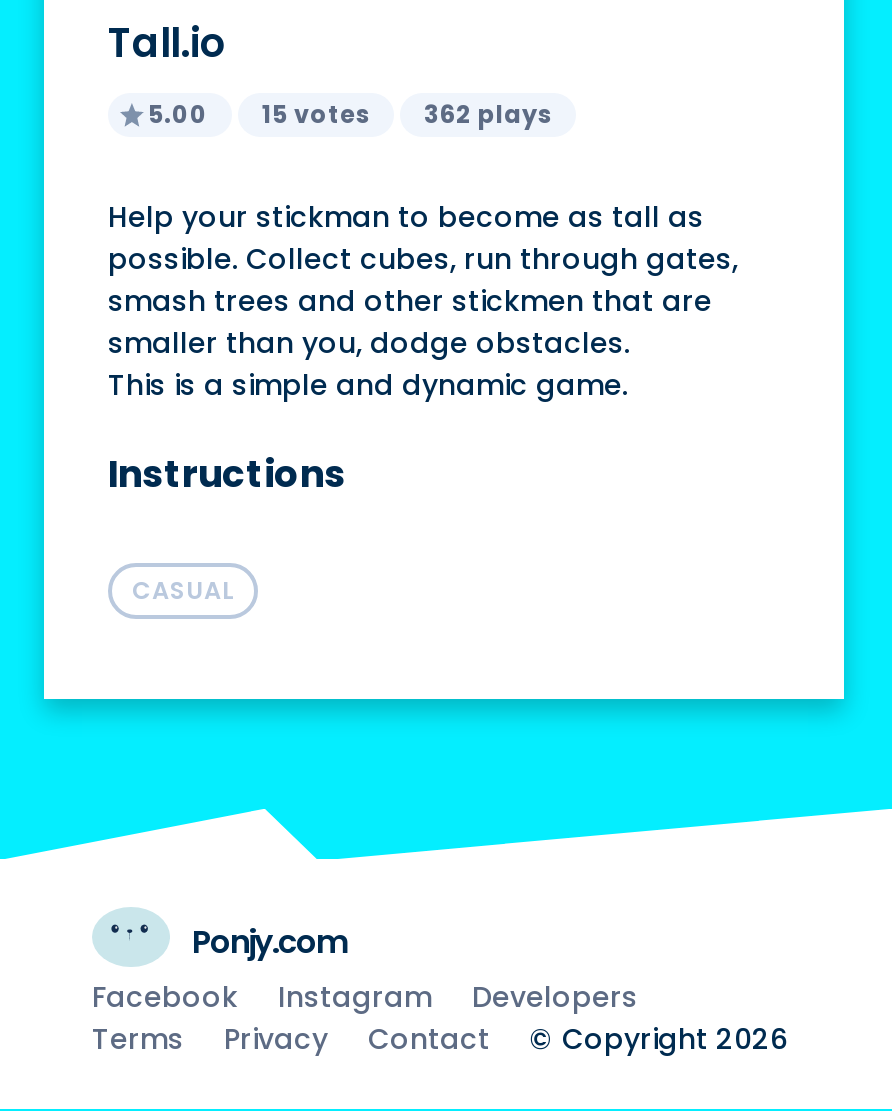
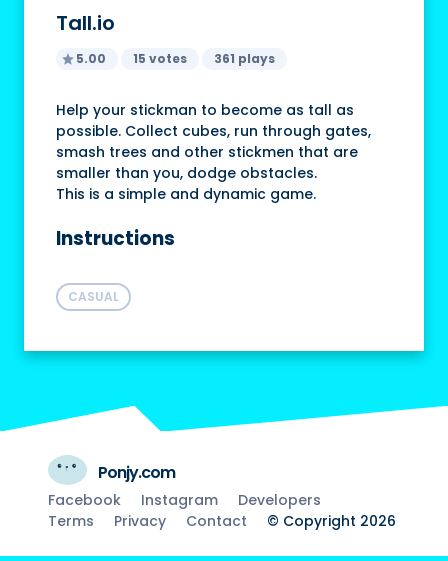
- 5.00 15 votes 362 plays
+ 5.00 15 votes 361 plays
